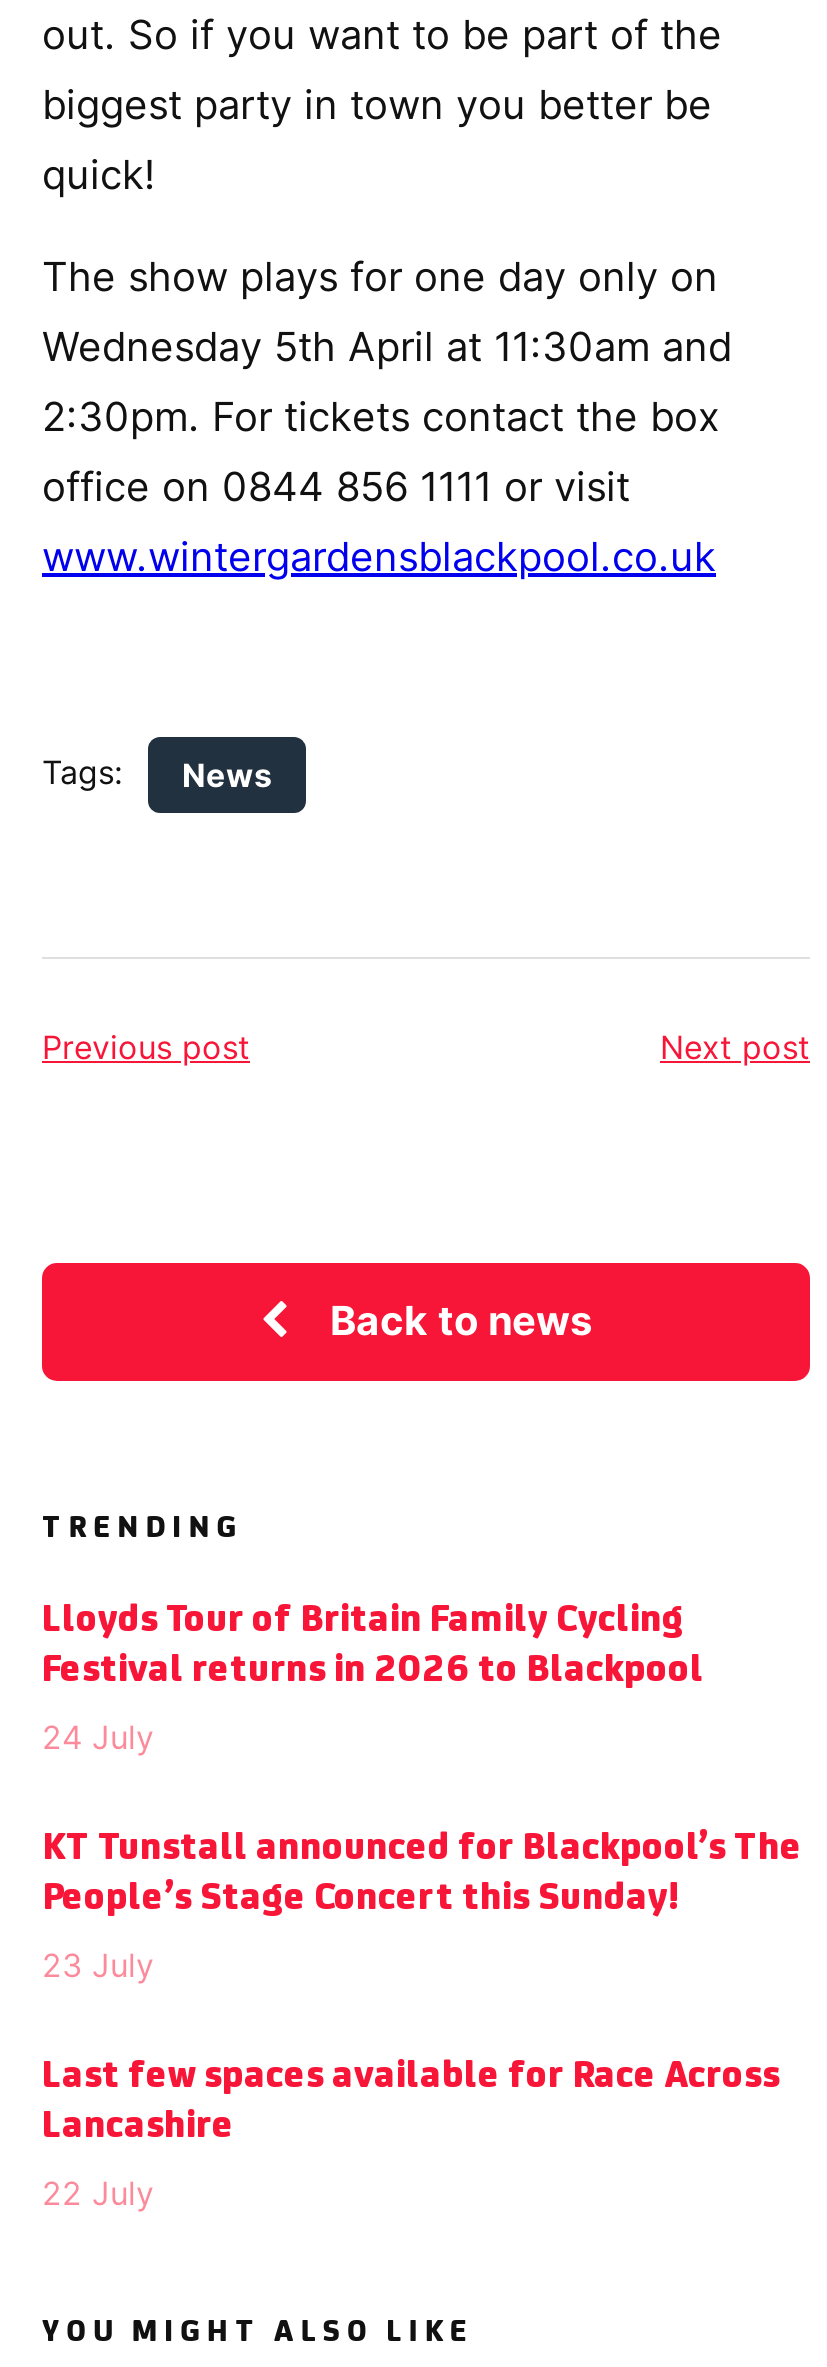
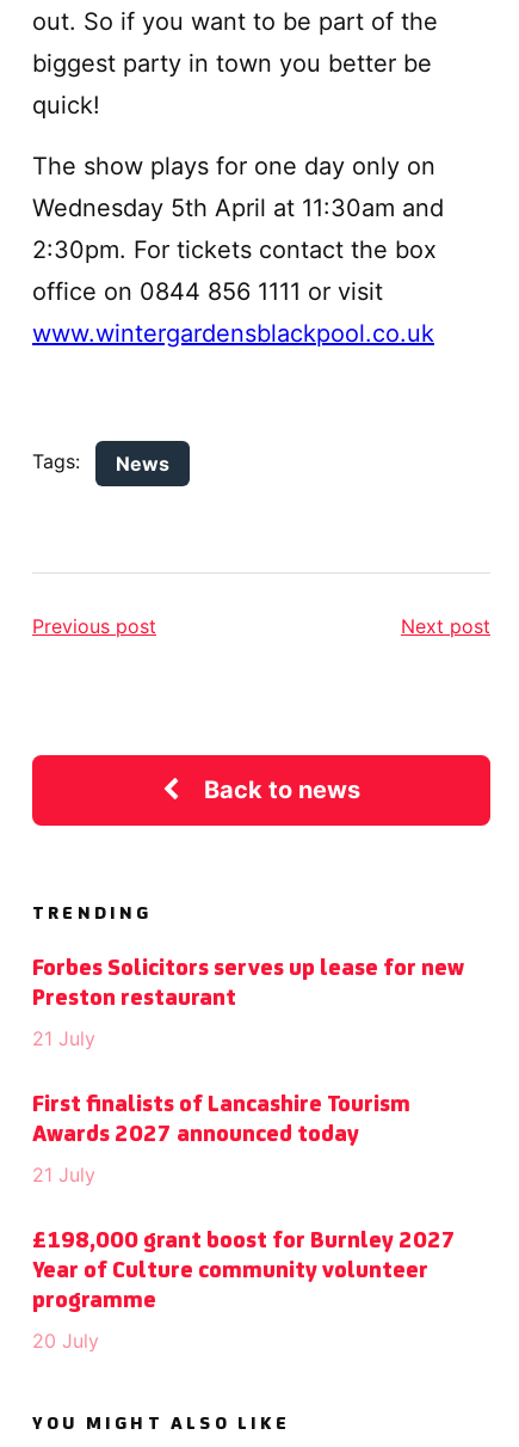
- Lloyds Tour of Britain Family Cycling
- Festival returns in 2026 to Blackpool
+ Forbes Solicitors serves up lease for new
+ Preston restaurant

- 24 July
+ 21 July

- KT Tunstall announced for Blackpool’s The
- People’s Stage Concert this Sunday!
+ First finalists of Lancashire Tourism
+ Awards 2027 announced today

- 23 July
+ 21 July

- Last few spaces available for Race Across
- Lancashire
+ £198,000 grant boost for Burnley 2027
+ Year of Culture community volunteer
+ programme

- 22 July
+ 20 July
